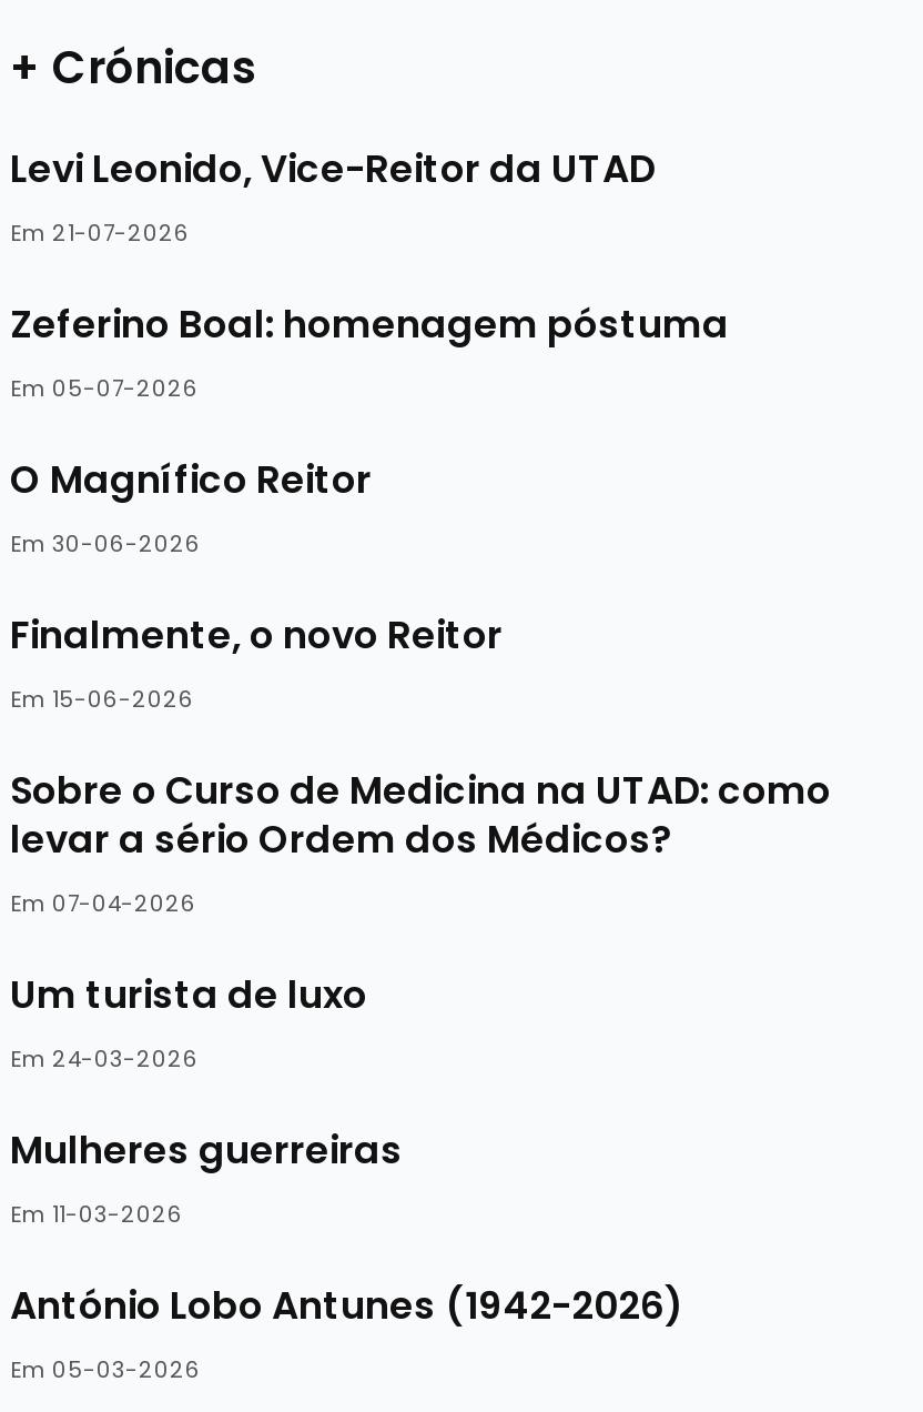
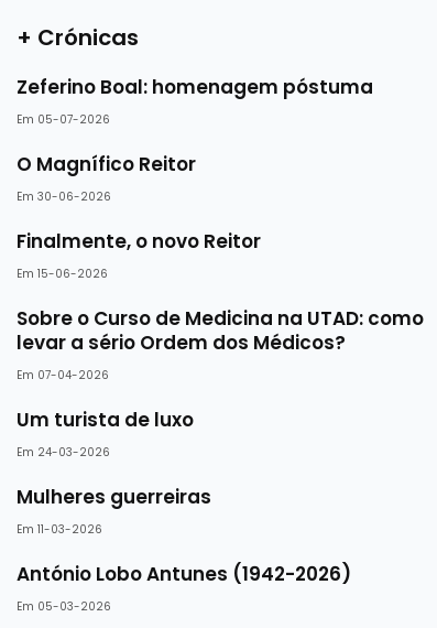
- Levi Leonido, Vice-Reitor da UTAD
- Em 21-07-2026
